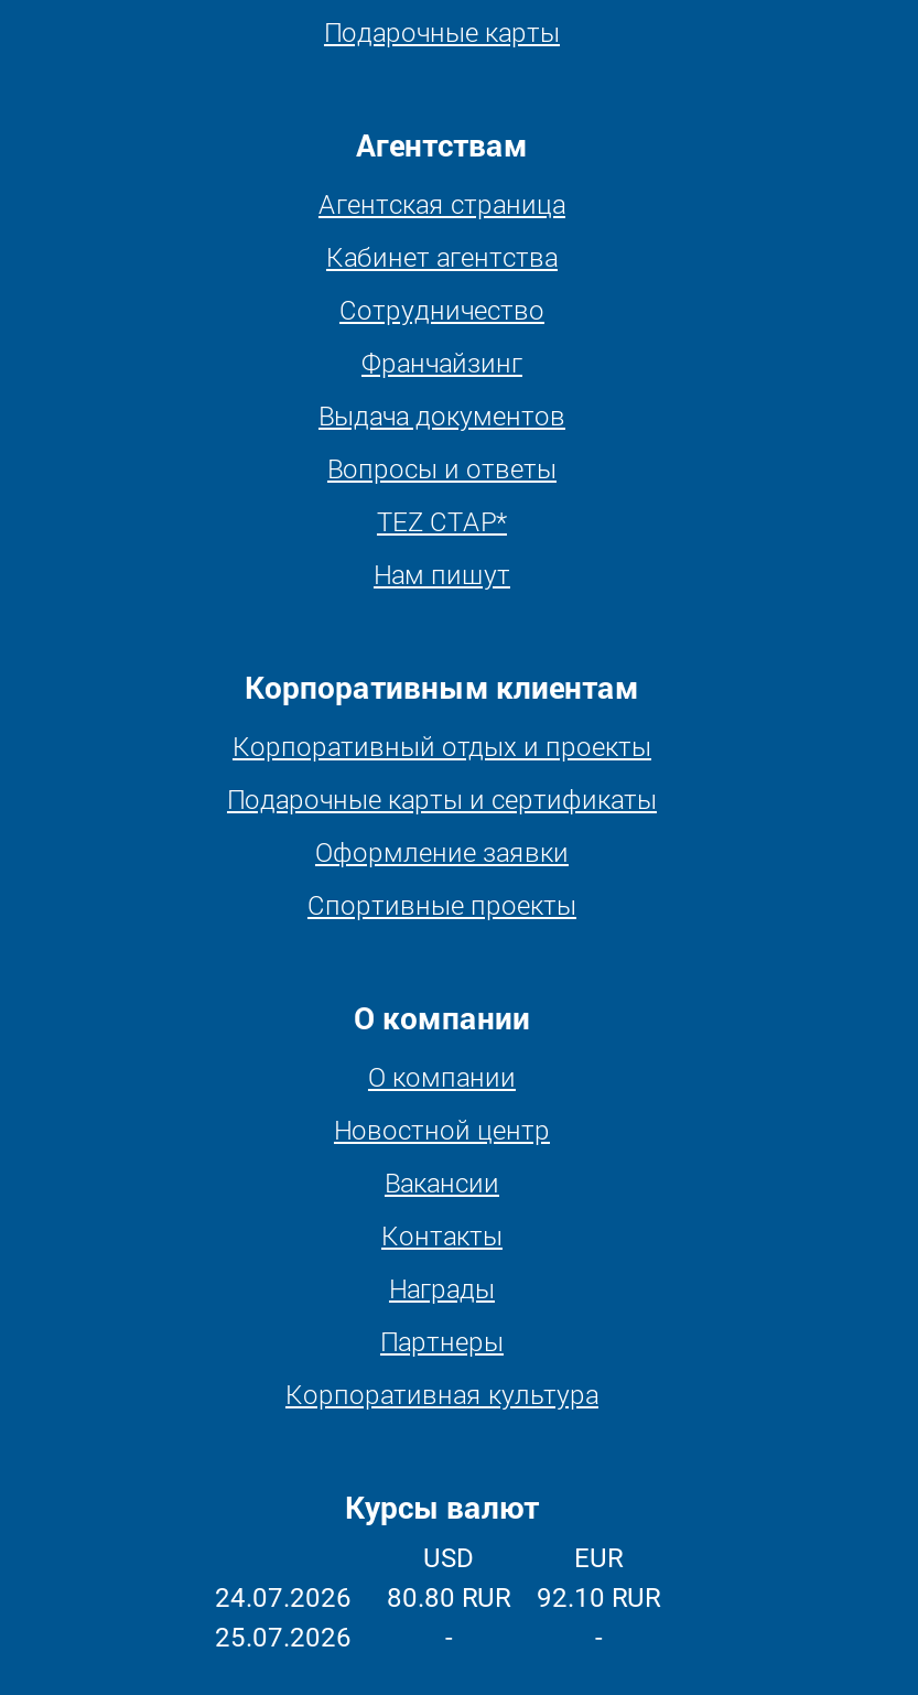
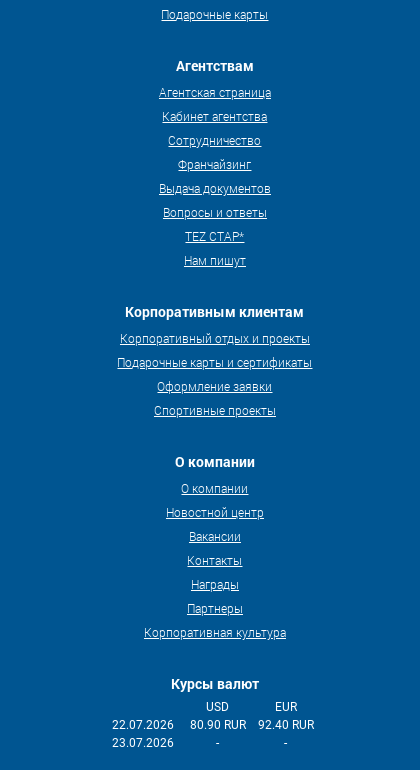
- 24.07.2026
+ 22.07.2026

- 80.80 RUR
+ 80.90 RUR

- 92.10 RUR
+ 92.40 RUR

- 25.07.2026
+ 23.07.2026
